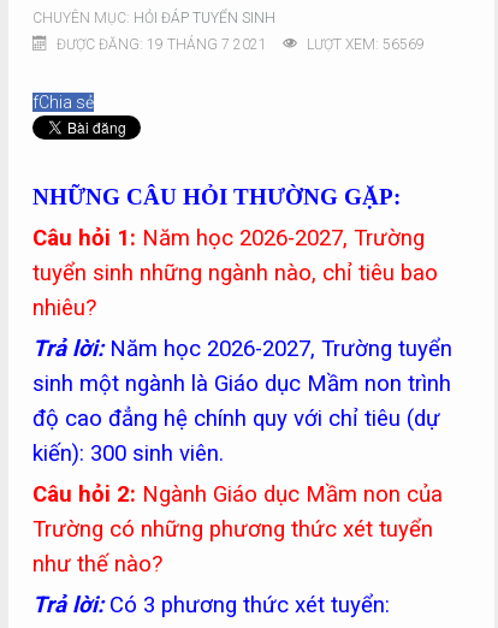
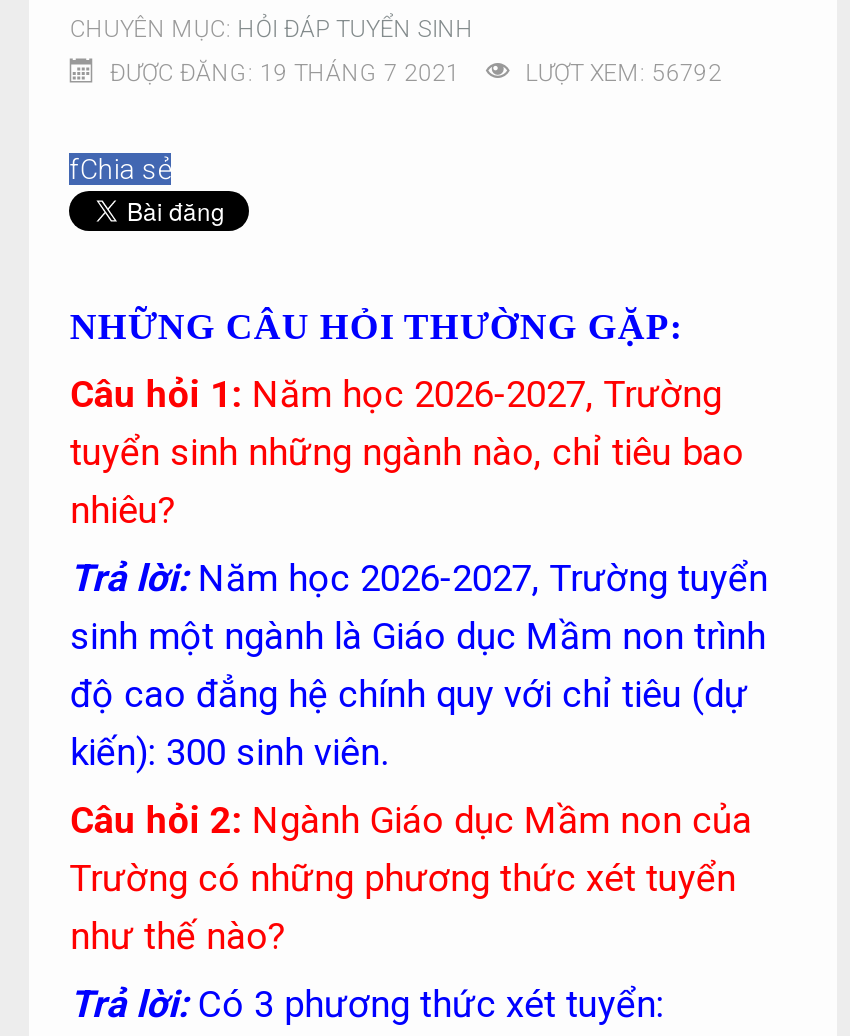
- LƯỢT XEM: 56569
+ LƯỢT XEM: 56792
